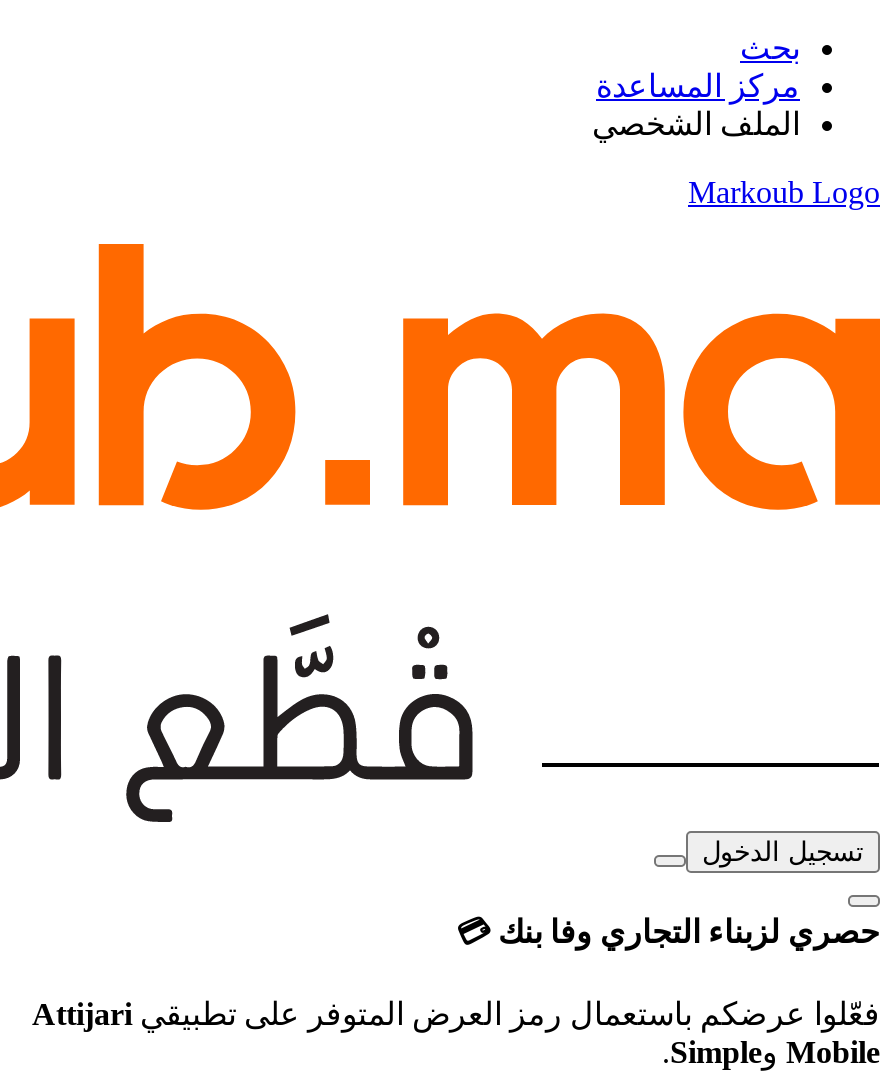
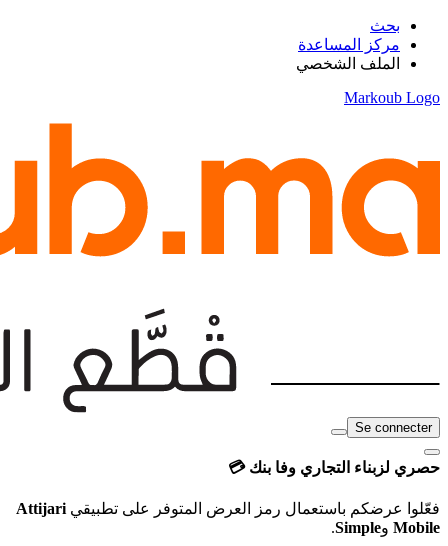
- تسجيل الدخول
+ Se connecter
